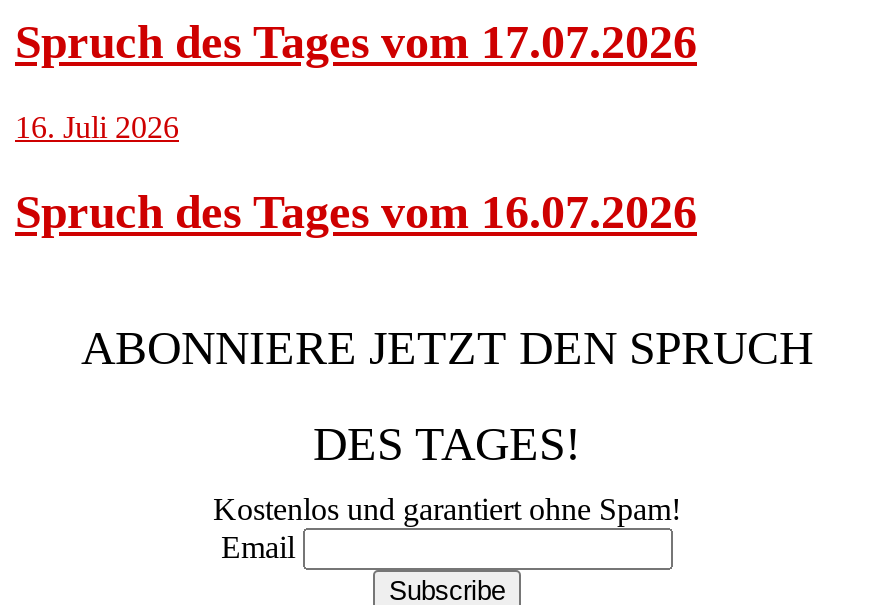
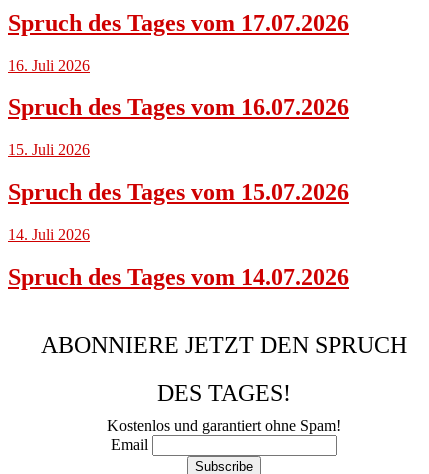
+ 15. Juli 2026
+ Spruch des Tages vom 15.07.2026
+ 14. Juli 2026
+ Spruch des Tages vom 14.07.2026
